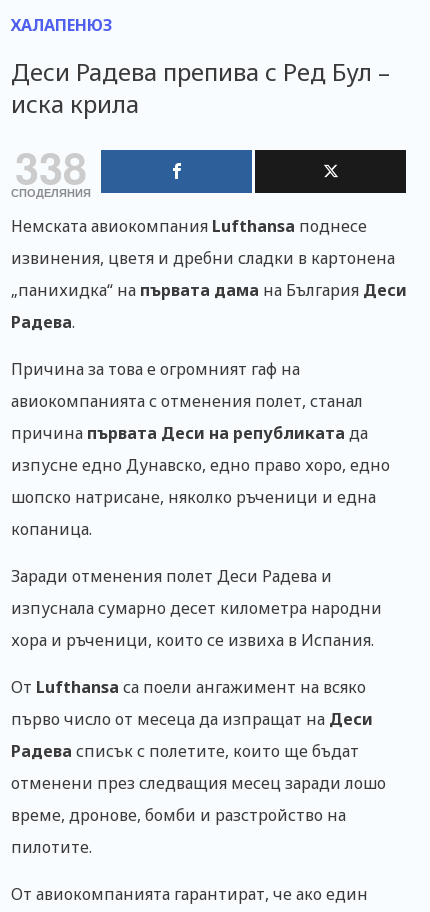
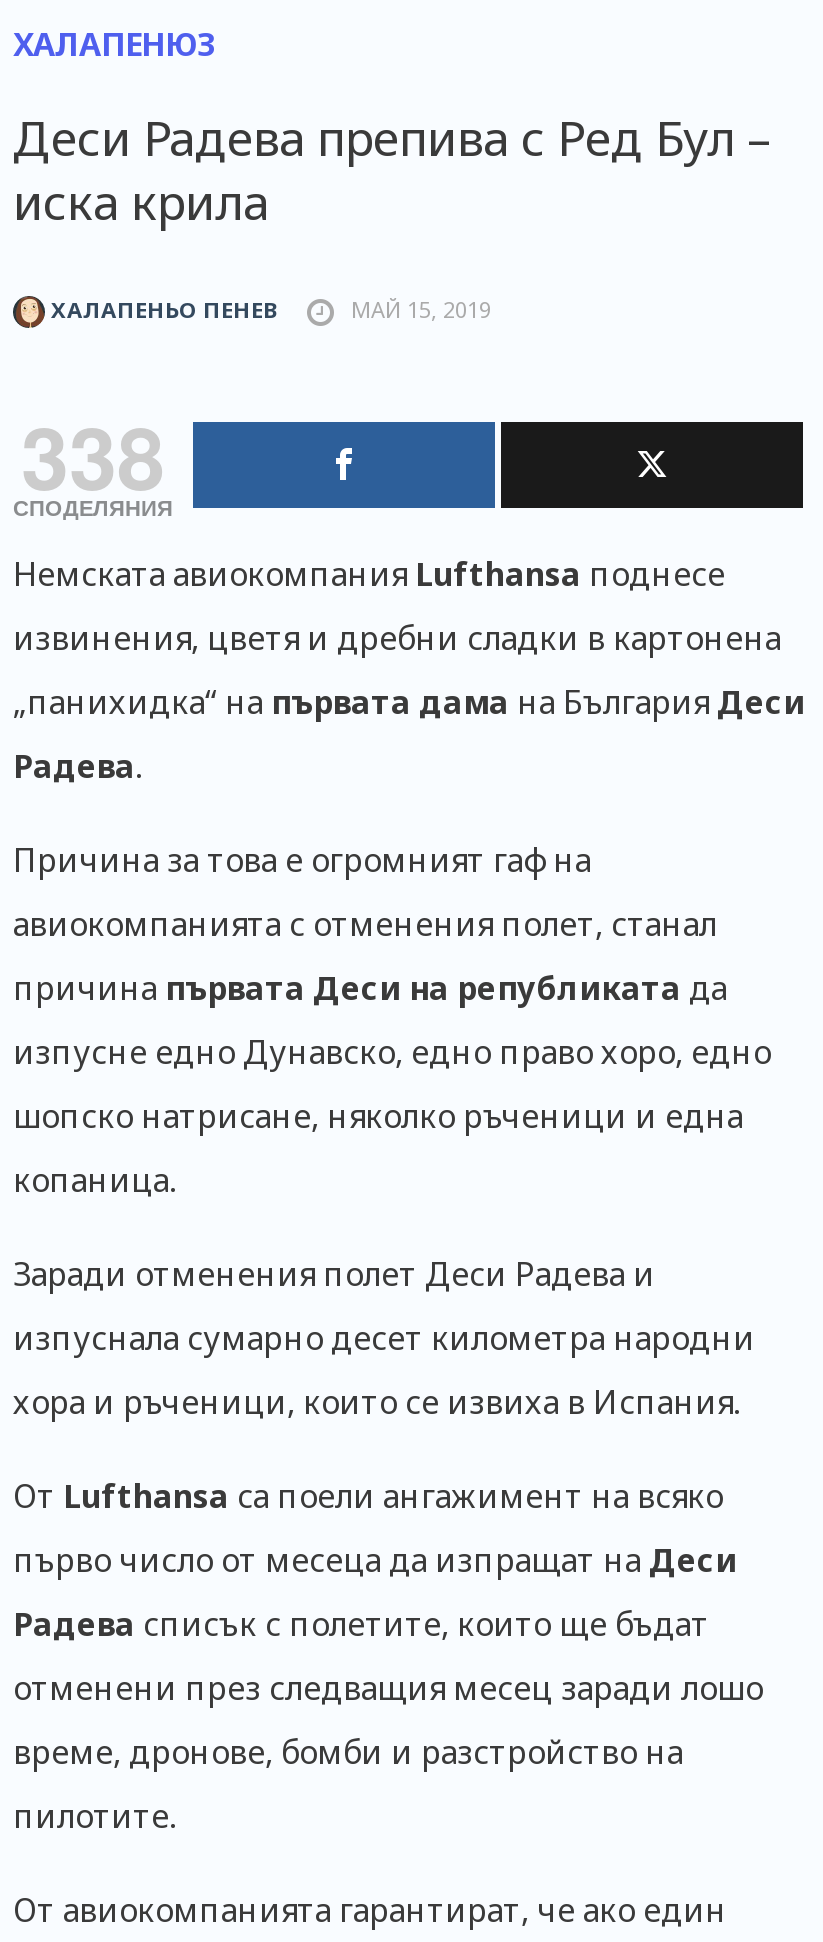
+ ХАЛАПЕНЬО ПЕНЕВ
+ МАЙ 15, 2019
